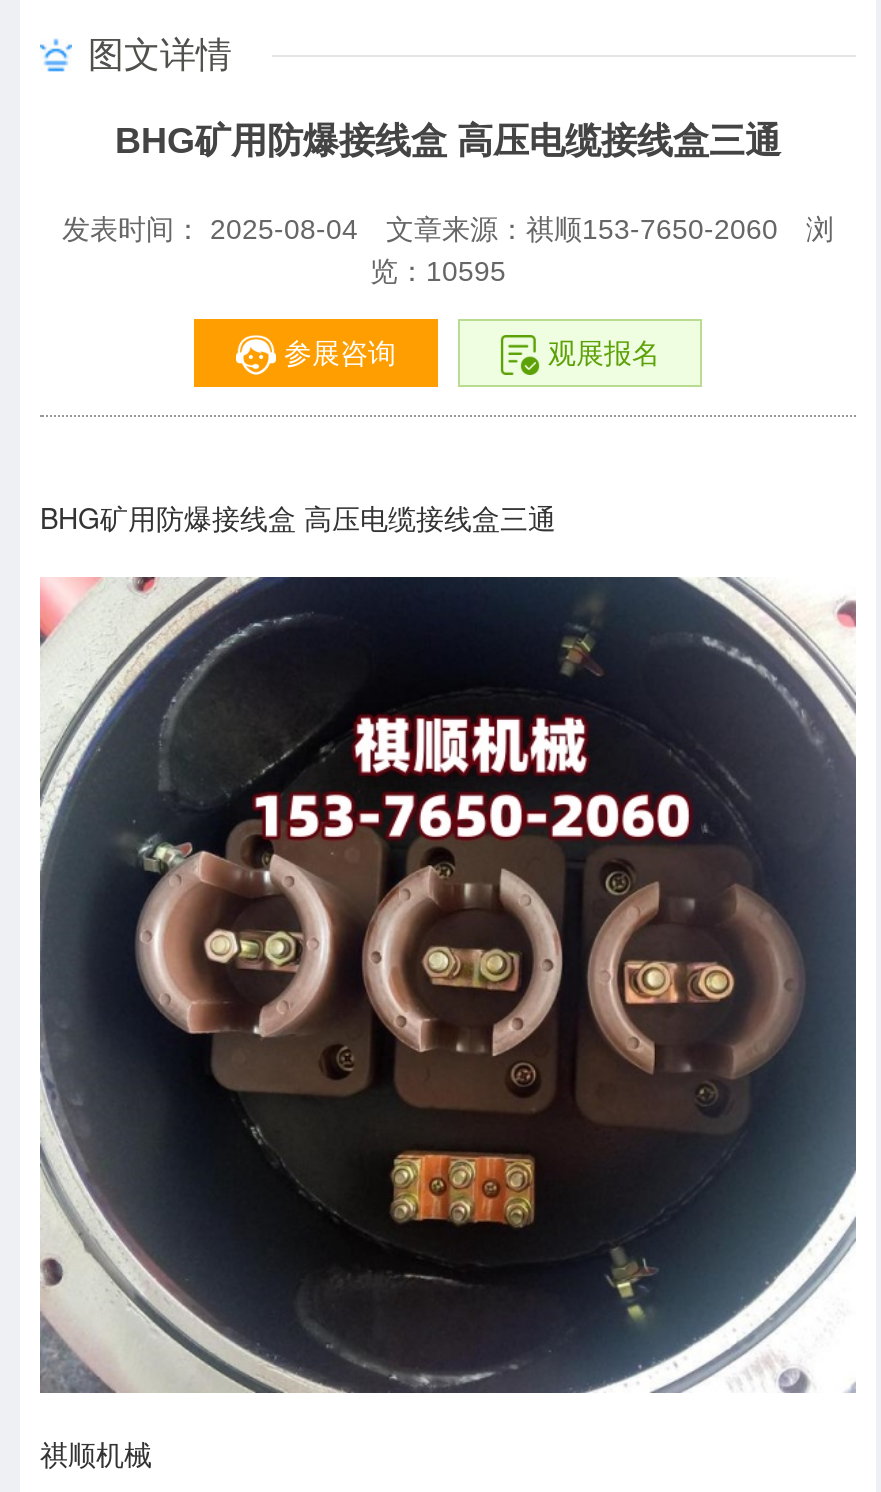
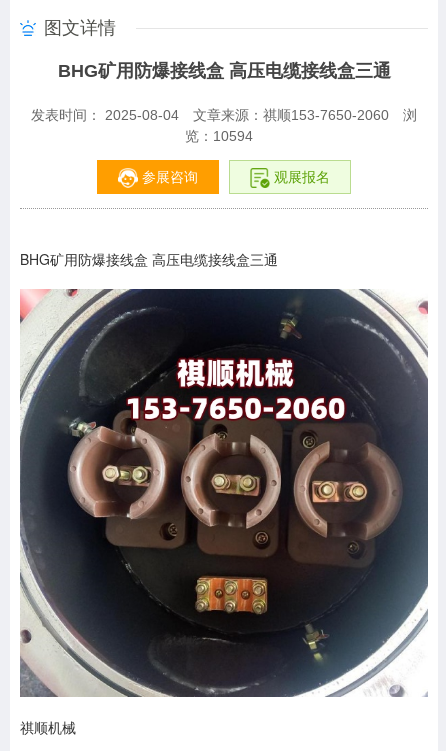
- 览：10595
+ 览：10594
